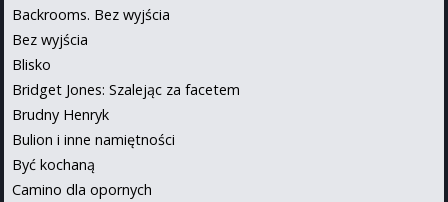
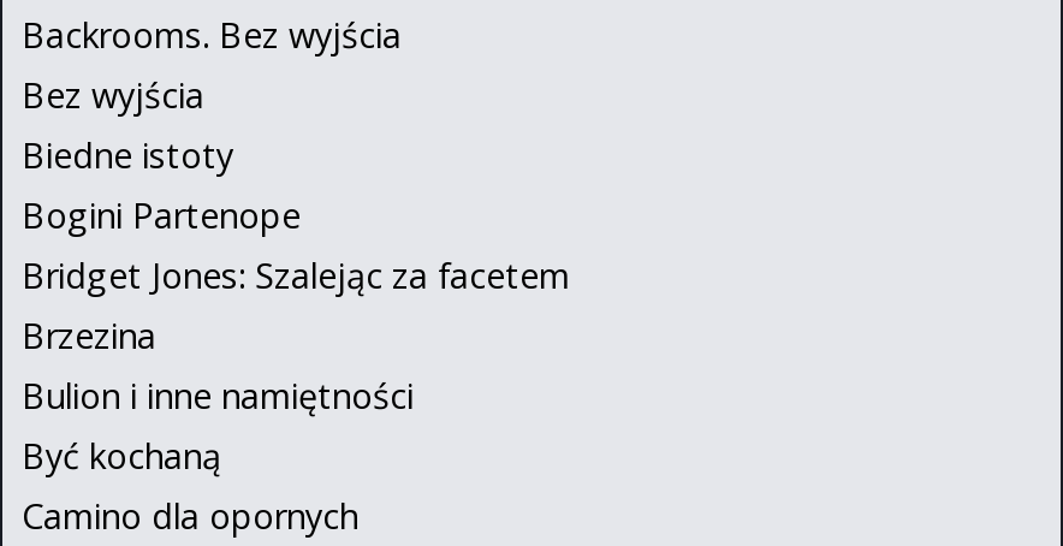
- Blisko
+ Biedne istoty
+ Bogini Partenope

- Brudny Henryk
+ Brzezina
